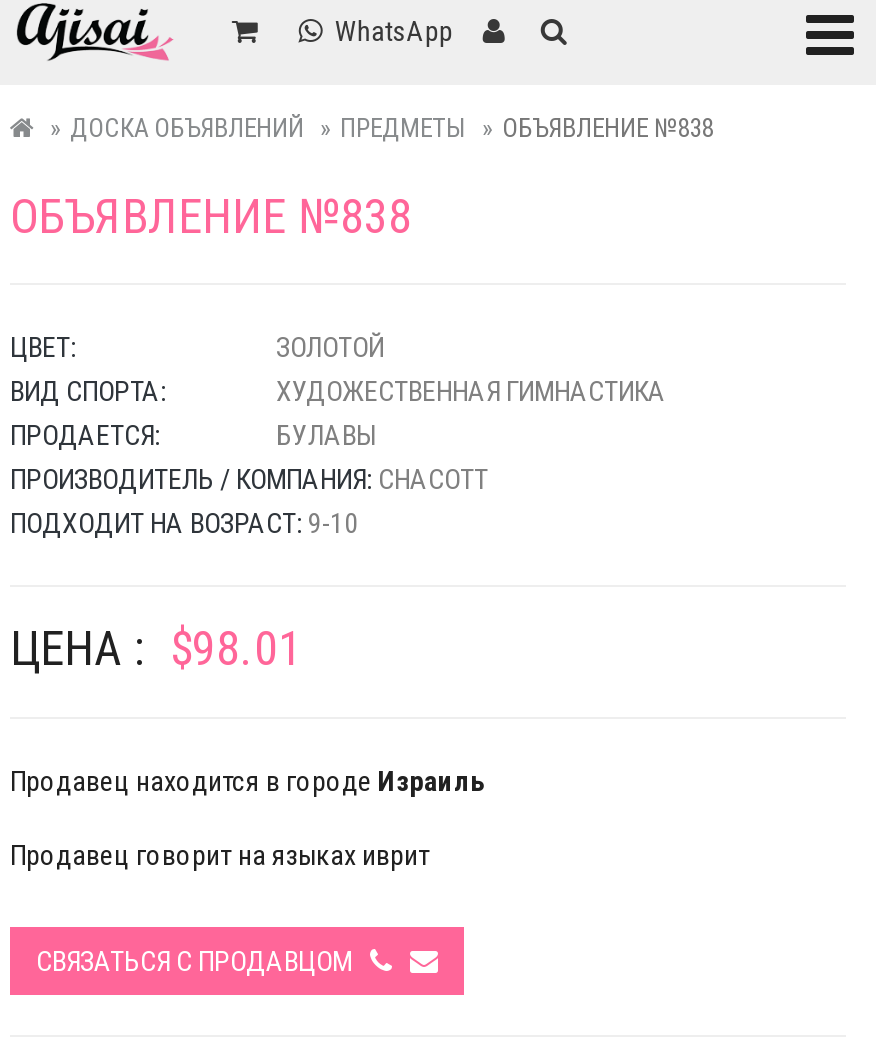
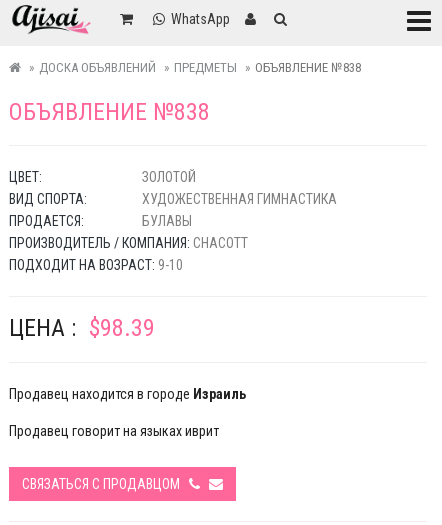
- ЦЕНА : $98.01
+ ЦЕНА : $98.39
